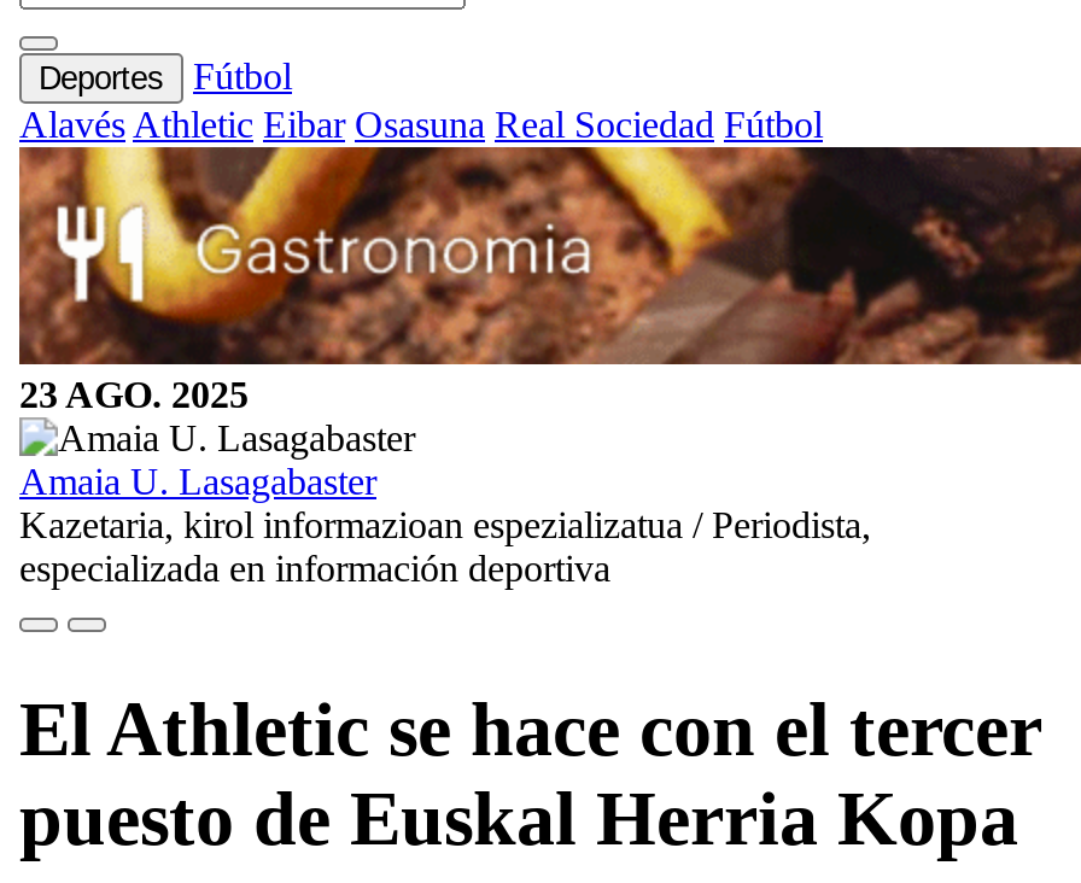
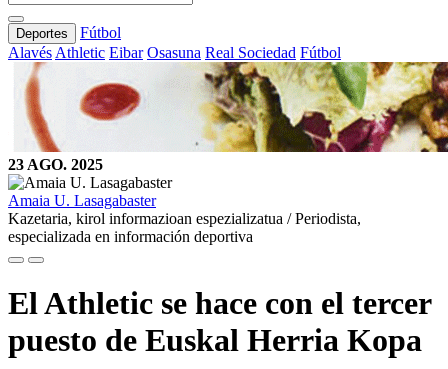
- [image]
+ [image]
